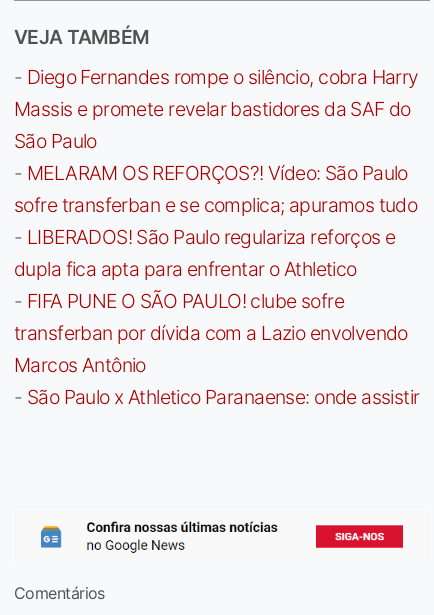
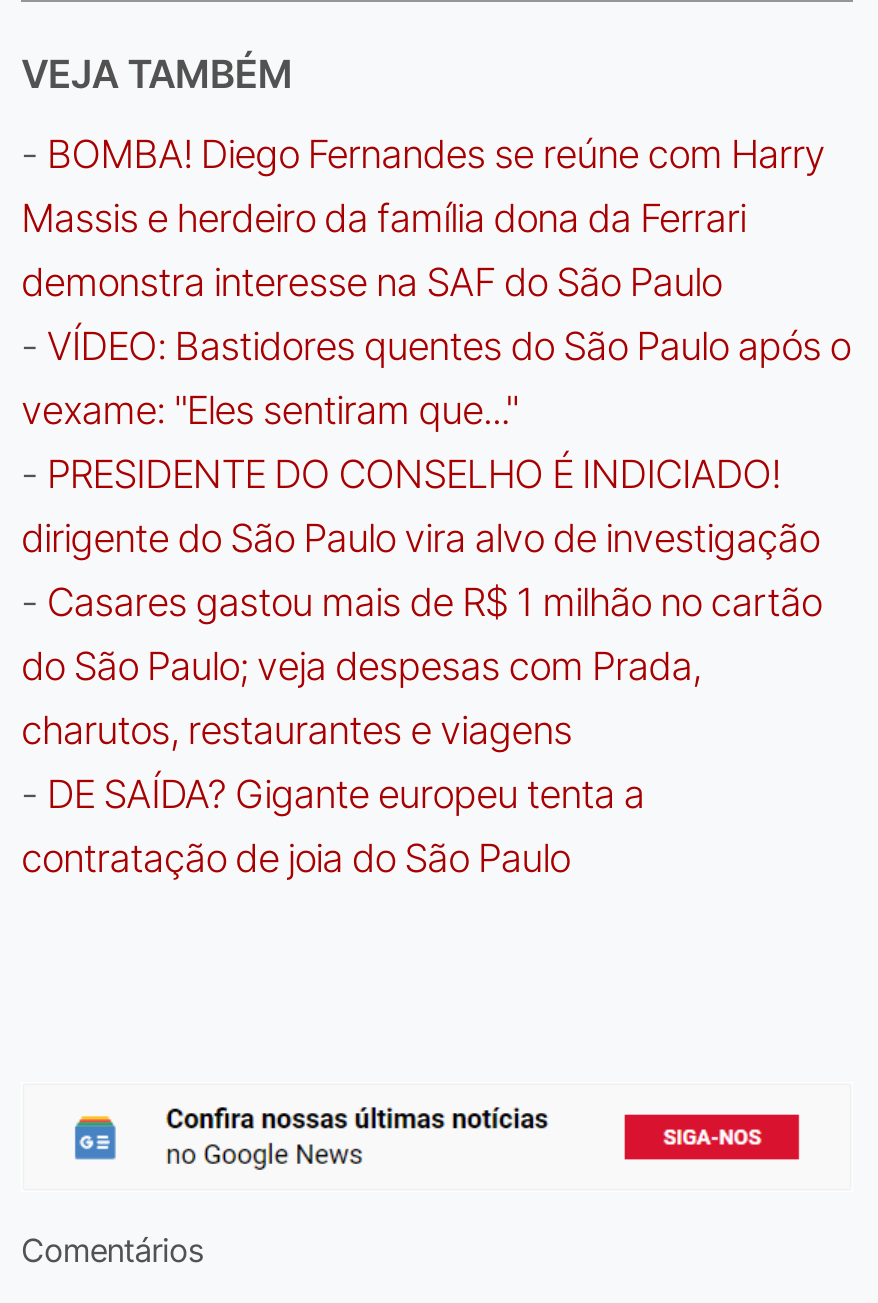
- - Diego Fernandes rompe o silêncio, cobra Harry
- Massis e promete revelar bastidores da SAF do
- São Paulo
- - MELARAM OS REFORÇOS?! Vídeo: São Paulo
- sofre transferban e se complica; apuramos tudo
- - LIBERADOS! São Paulo regulariza reforços e
- dupla fica apta para enfrentar o Athletico
- - FIFA PUNE O SÃO PAULO! clube sofre
- transferban por dívida com a Lazio envolvendo
- Marcos Antônio
- - São Paulo x Athletico Paranaense: onde assistir
+ - BOMBA! Diego Fernandes se reúne com Harry
+ Massis e herdeiro da família dona da Ferrari
+ demonstra interesse na SAF do São Paulo
+ - VÍDEO: Bastidores quentes do São Paulo após o
+ vexame: "Eles sentiram que..."
+ - PRESIDENTE DO CONSELHO É INDICIADO!
+ dirigente do São Paulo vira alvo de investigação
+ - Casares gastou mais de R$ 1 milhão no cartão
+ do São Paulo; veja despesas com Prada,
+ charutos, restaurantes e viagens
+ - DE SAÍDA? Gigante europeu tenta a
+ contratação de joia do São Paulo
